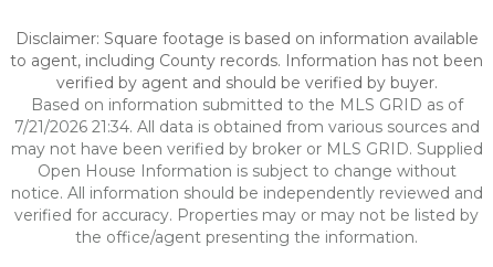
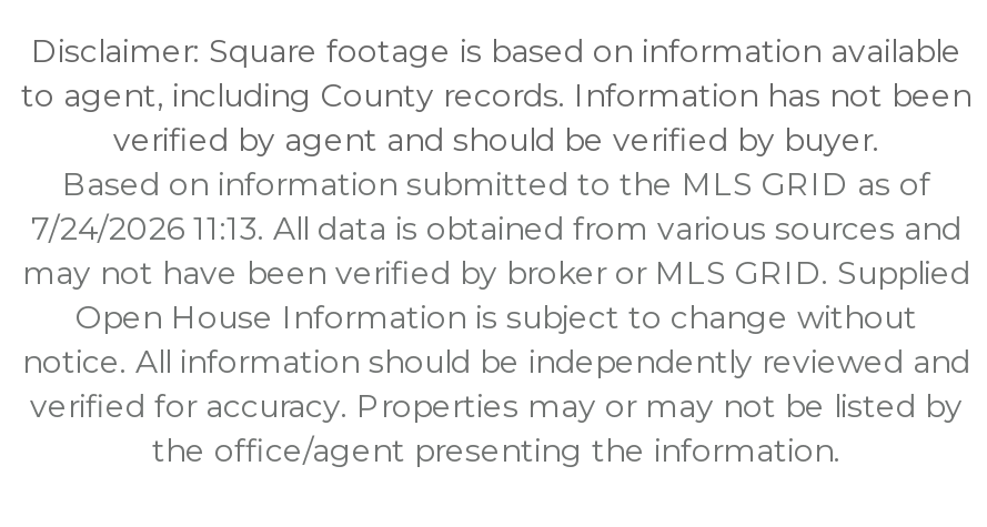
- 7/21/2026 21:34. All data is obtained from various sources and
+ 7/24/2026 11:13. All data is obtained from various sources and
